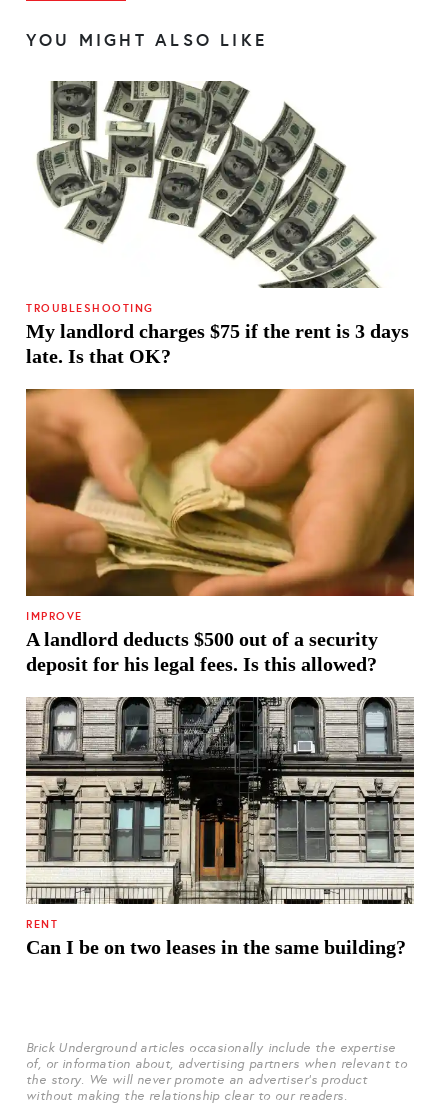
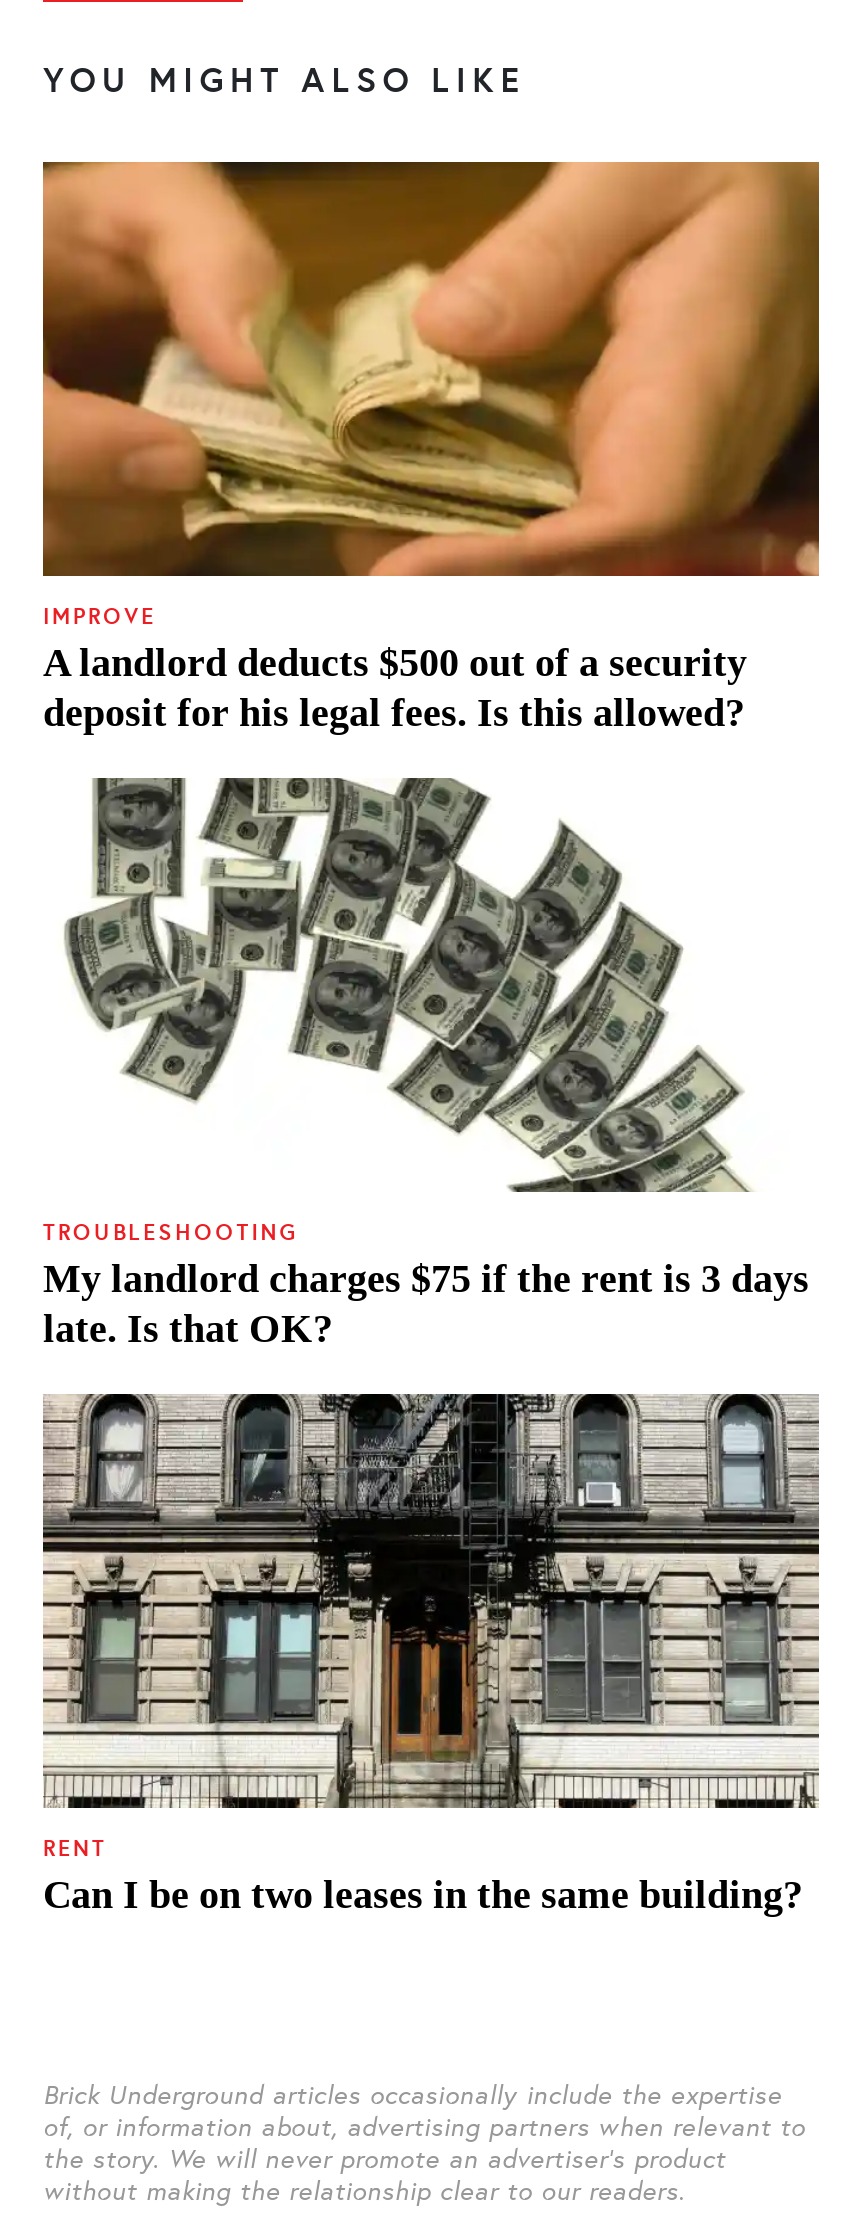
moved down: [image] | TROUBLESHOOTING | My landlord charges $75 if the rent is 3 days | late. Is that OK?

moved up: [image] | IMPROVE | A landlord deducts $500 out of a security | deposit for his legal fees. Is this allowed?
